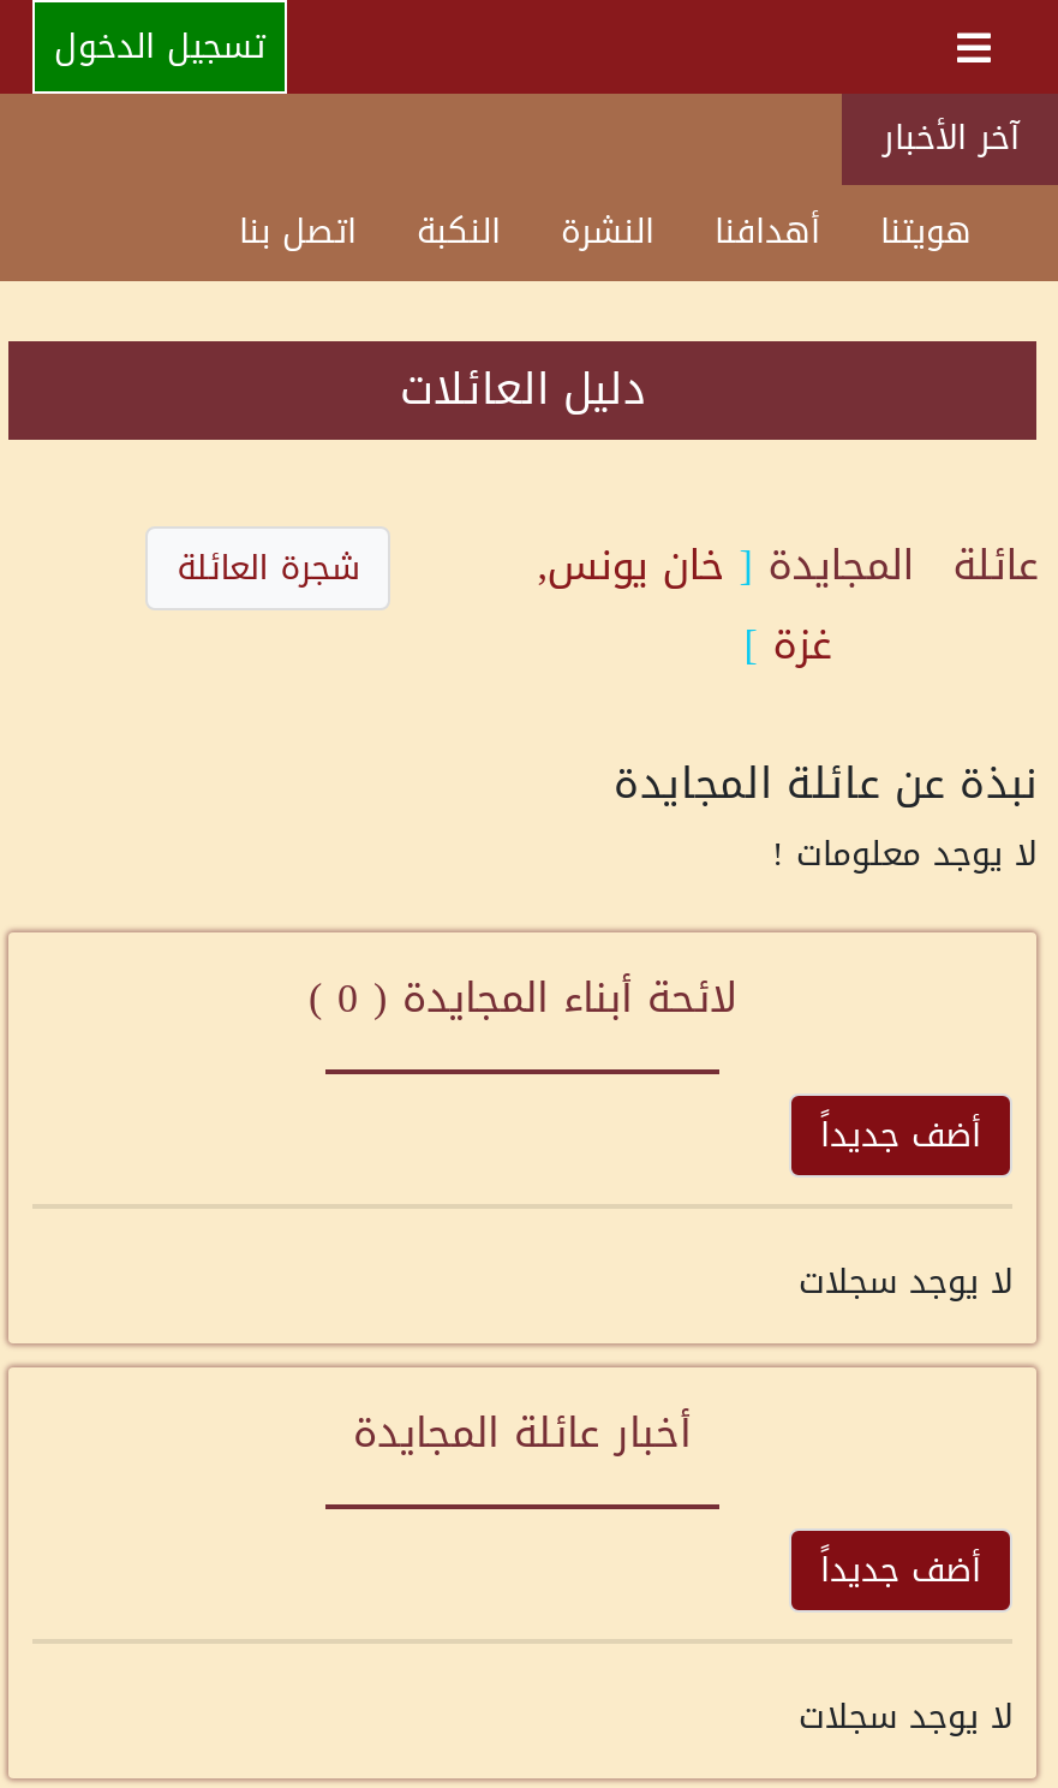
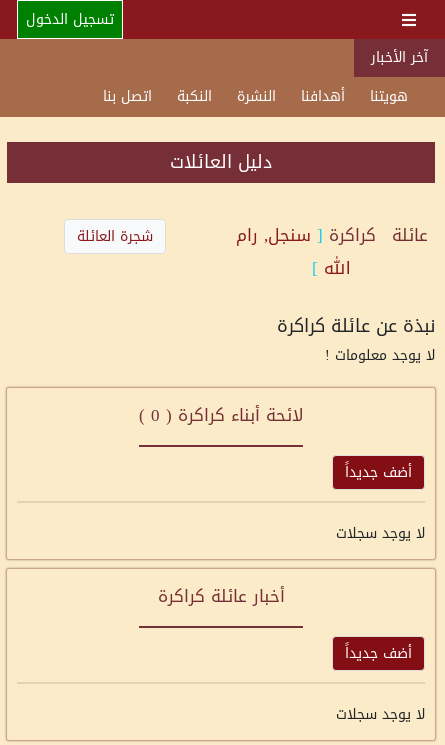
- عائلة المجايدة [ خان يونس,
- غزة ]
+ عائلة كراكرة [ سنجل, رام
+ الله ]

- نبذة عن عائلة المجايدة
+ نبذة عن عائلة كراكرة

- لائحة أبناء المجايدة ( 0 )
+ لائحة أبناء كراكرة ( 0 )

- أخبار عائلة المجايدة
+ أخبار عائلة كراكرة
